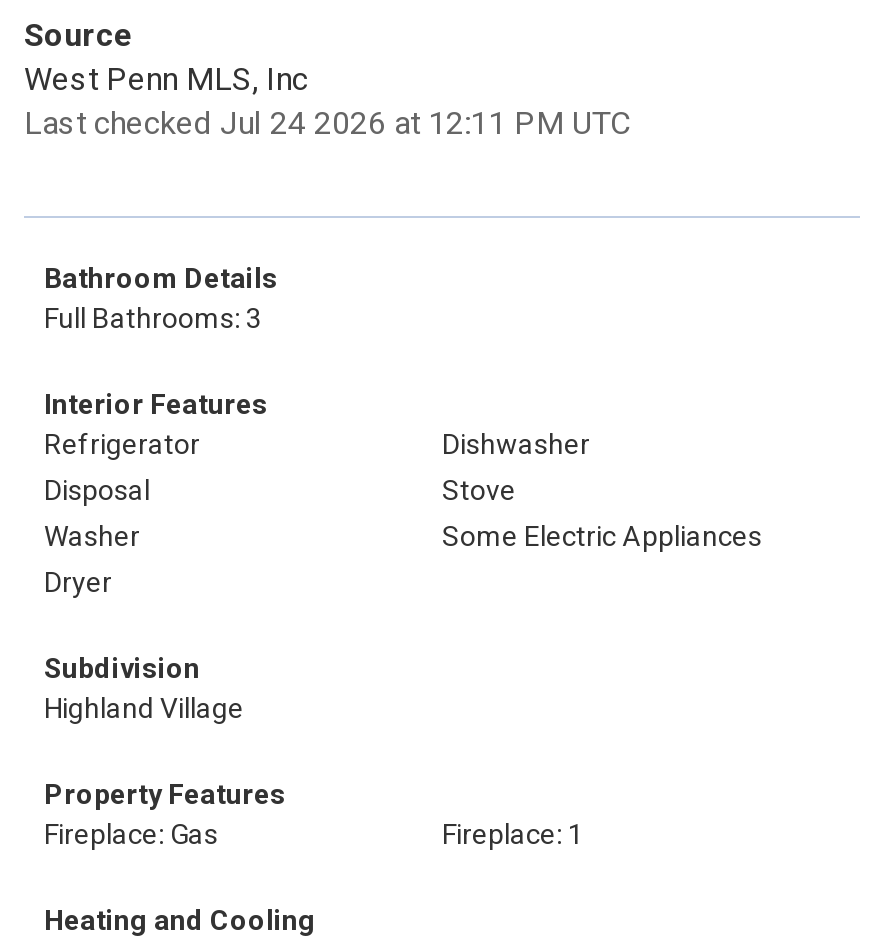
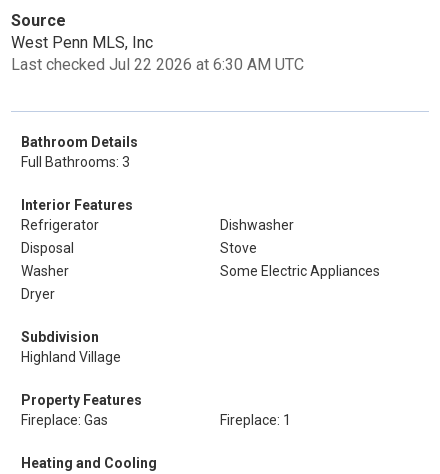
- Last checked Jul 24 2026 at 12:11 PM UTC
+ Last checked Jul 22 2026 at 6:30 AM UTC
